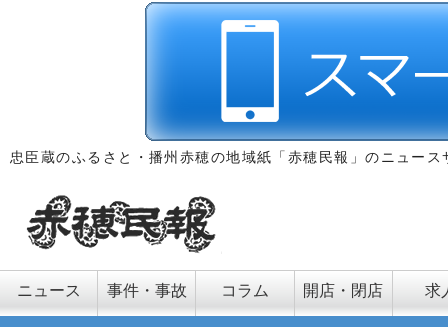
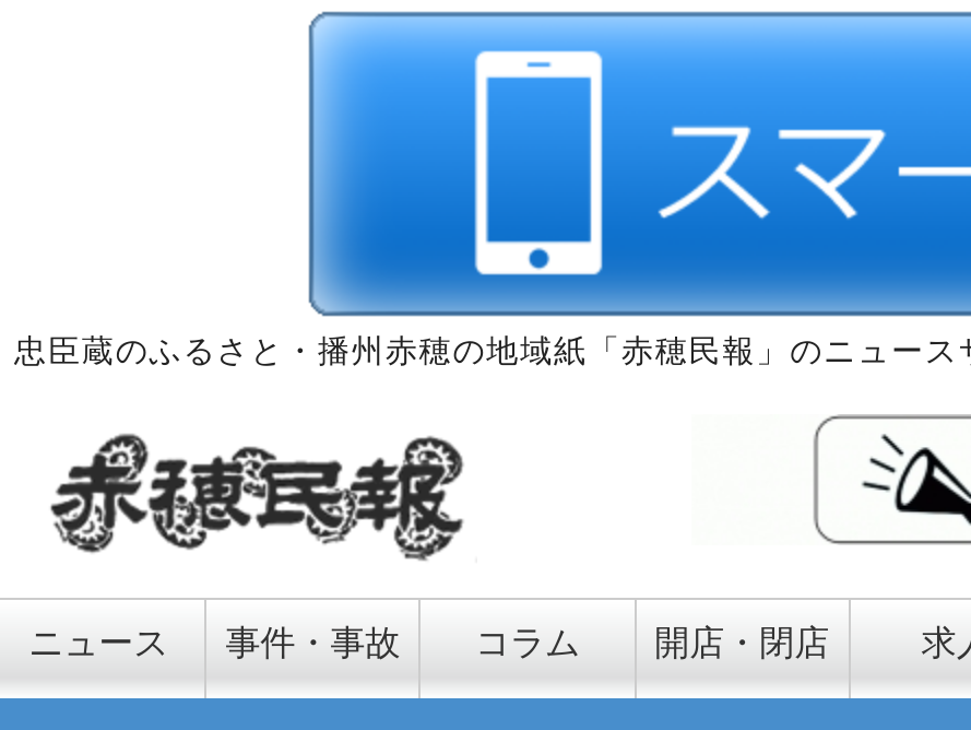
+ [image]
